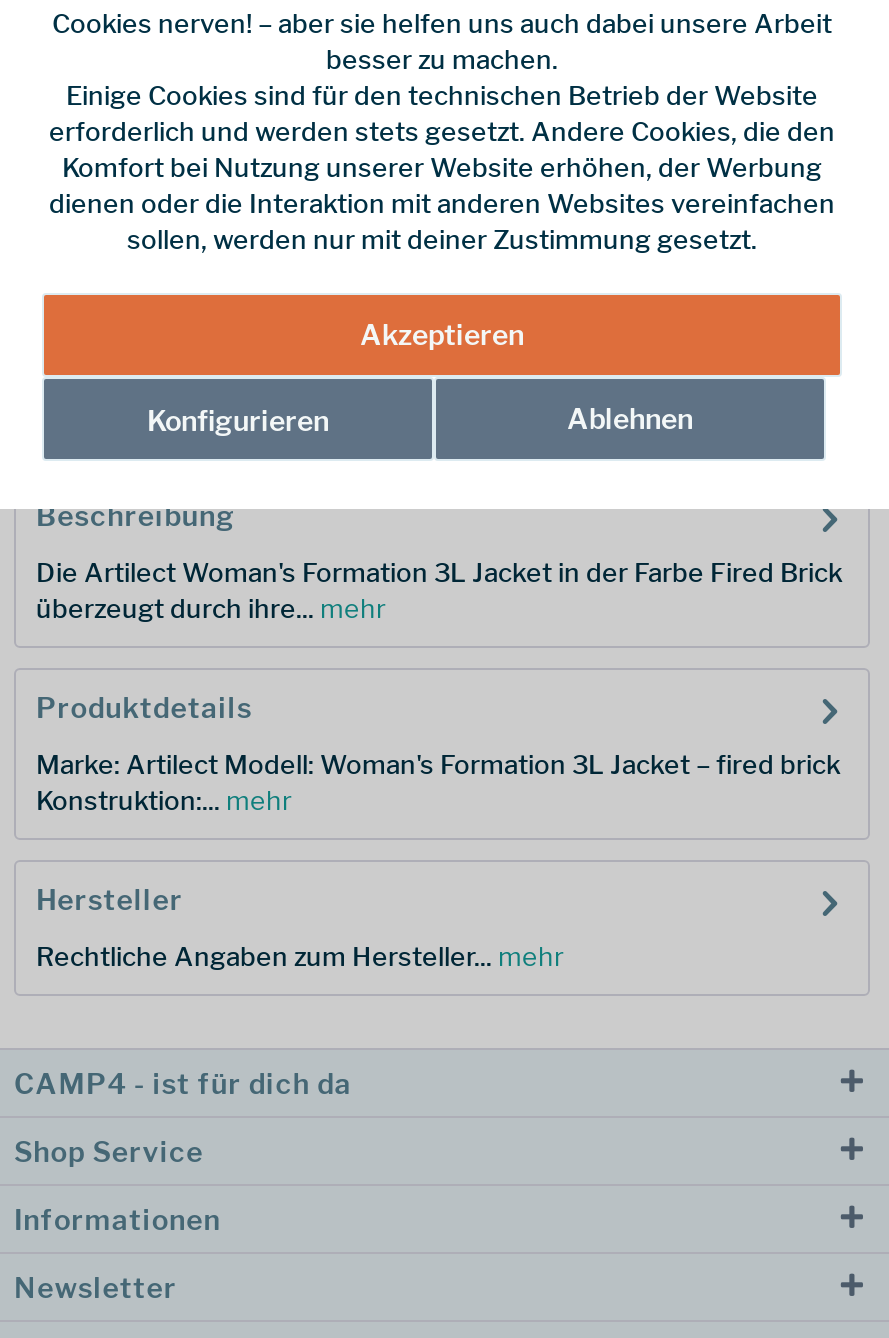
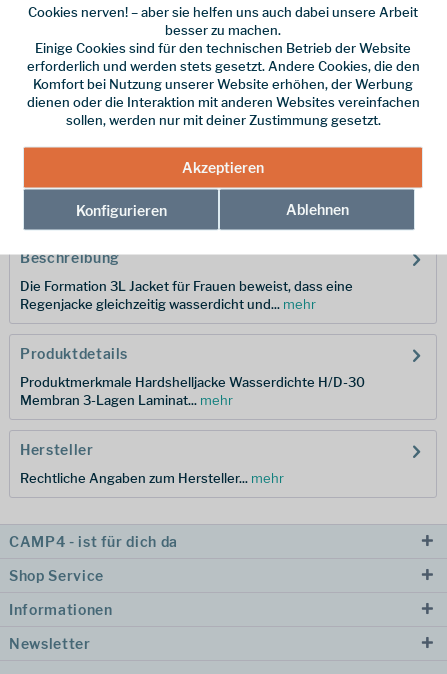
- Die Artilect Woman's Formation 3L Jacket in der Farbe Fired Brick
- überzeugt durch ihre... mehr
+ Die Formation 3L Jacket für Frauen beweist, dass eine
+ Regenjacke gleichzeitig wasserdicht und... mehr

- Marke: Artilect Modell: Woman's Formation 3L Jacket – fired brick
- Konstruktion:... mehr
+ Produktmerkmale Hardshelljacke Wasserdichte H/D-30
+ Membran 3-Lagen Laminat... mehr
